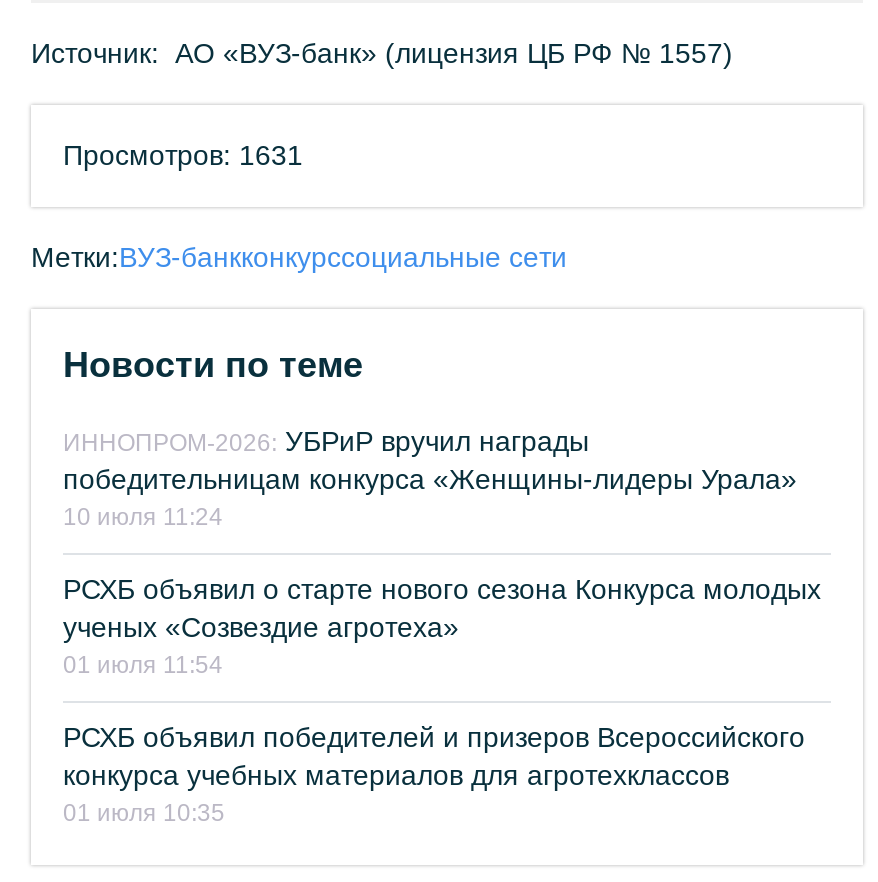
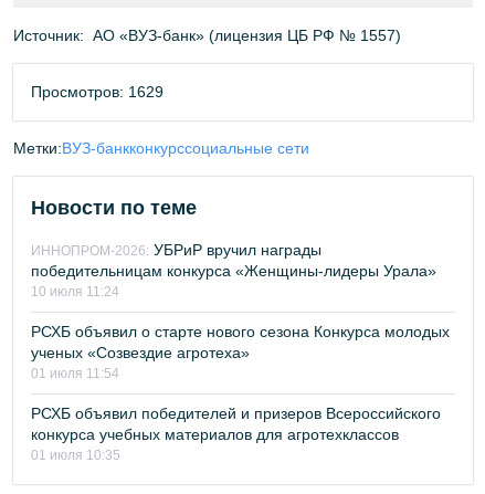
- Просмотров: 1631
+ Просмотров: 1629
